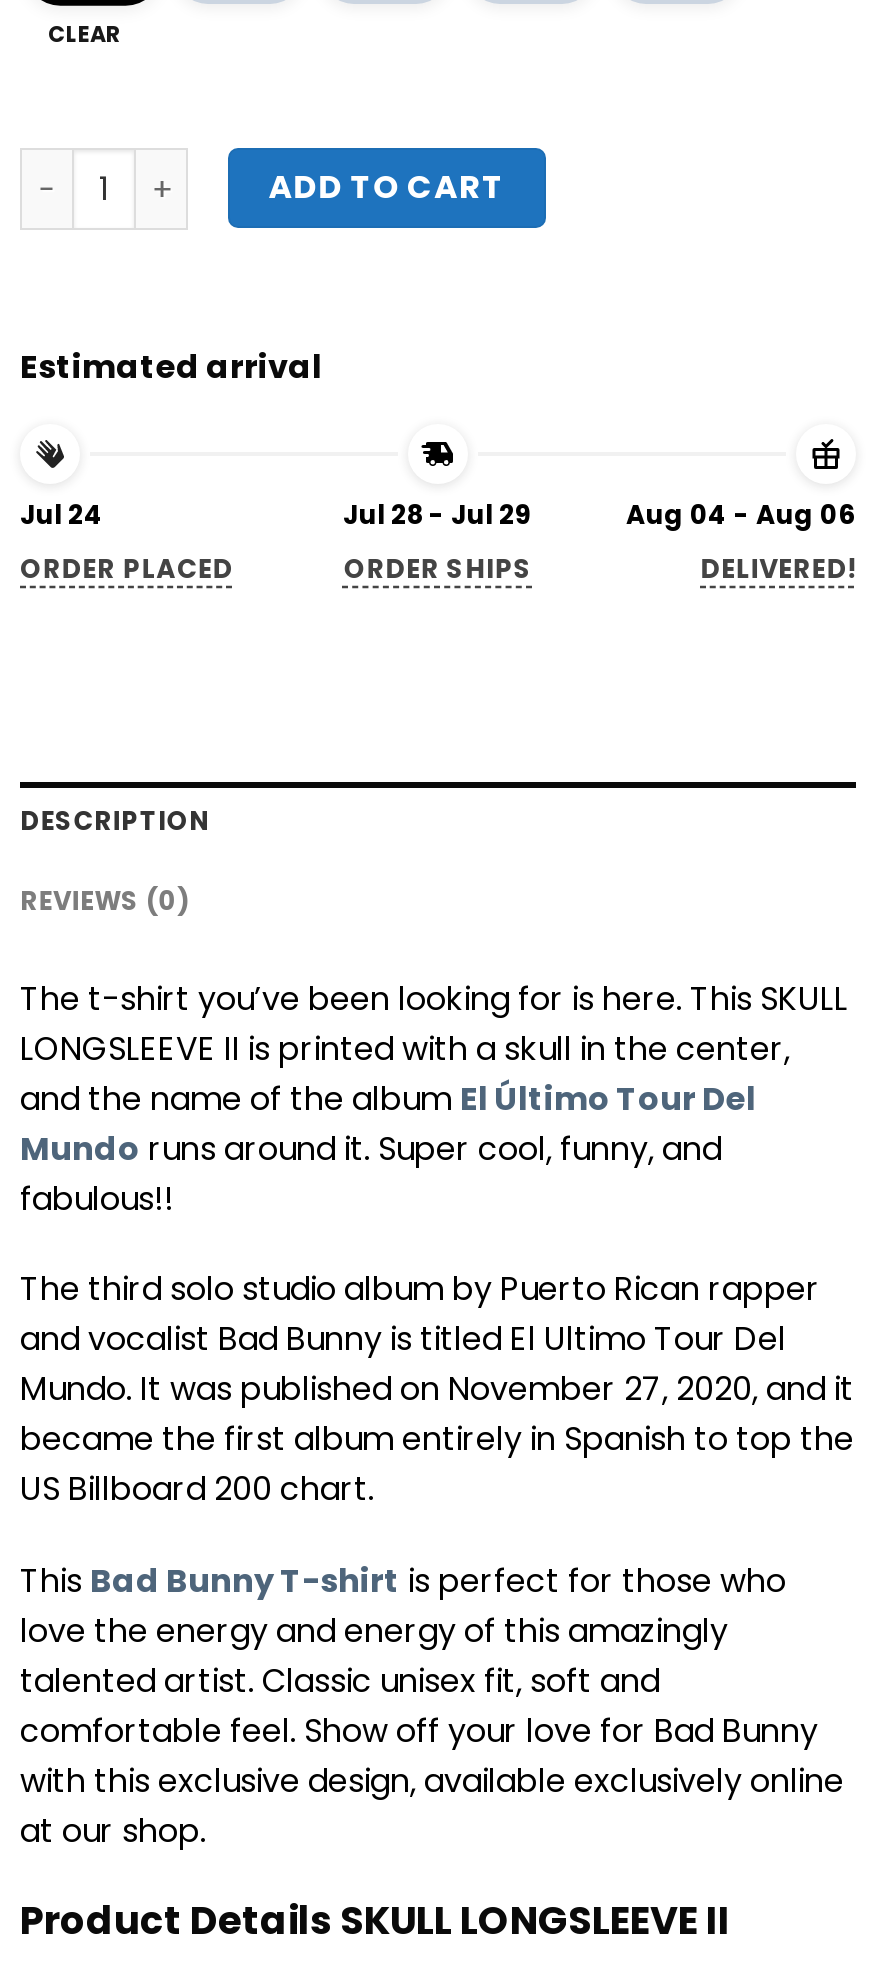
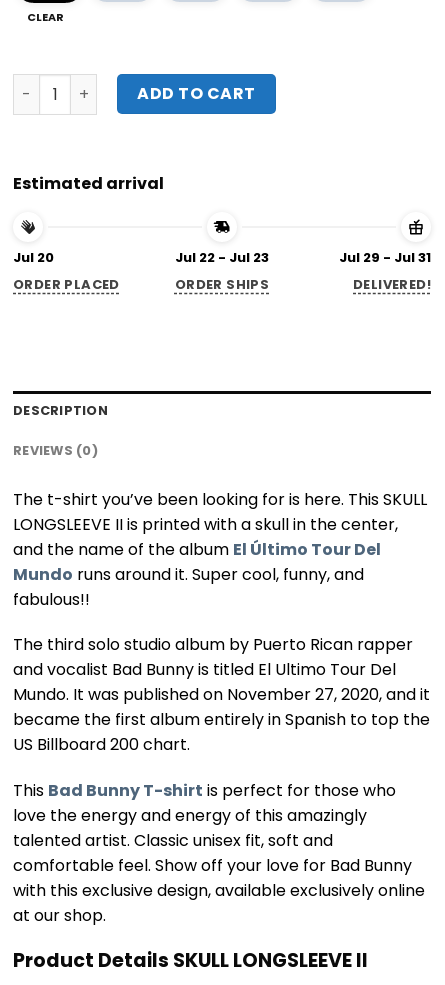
- Jul 24
+ Jul 20

- Jul 28 - Jul 29
+ Jul 22 - Jul 23

- Aug 04 - Aug 06
+ Jul 29 - Jul 31
